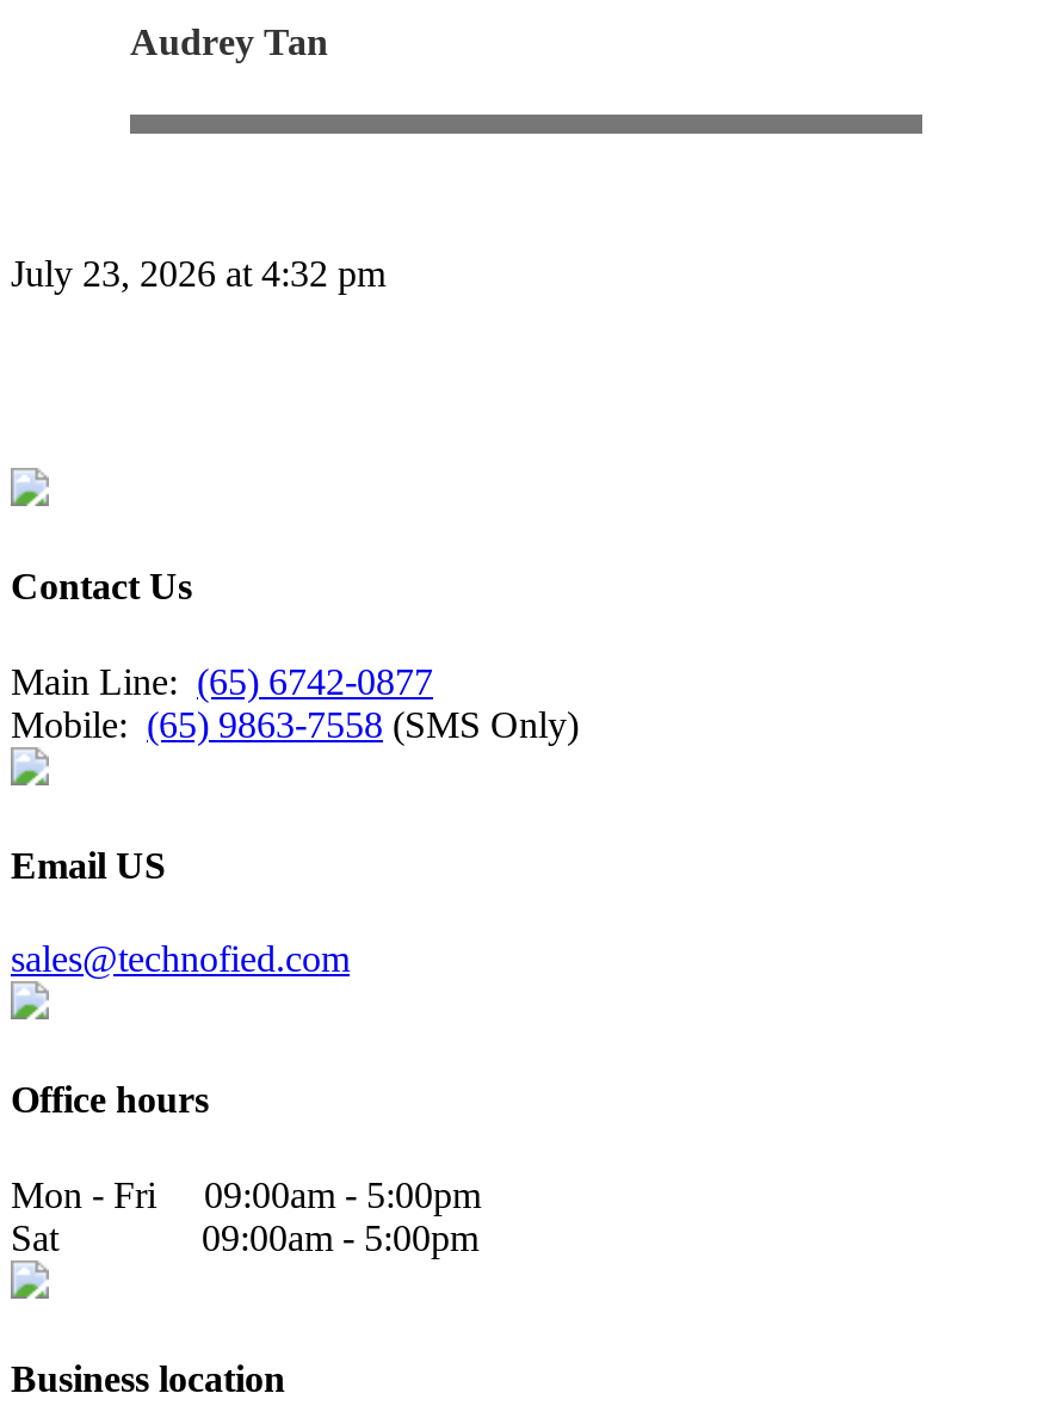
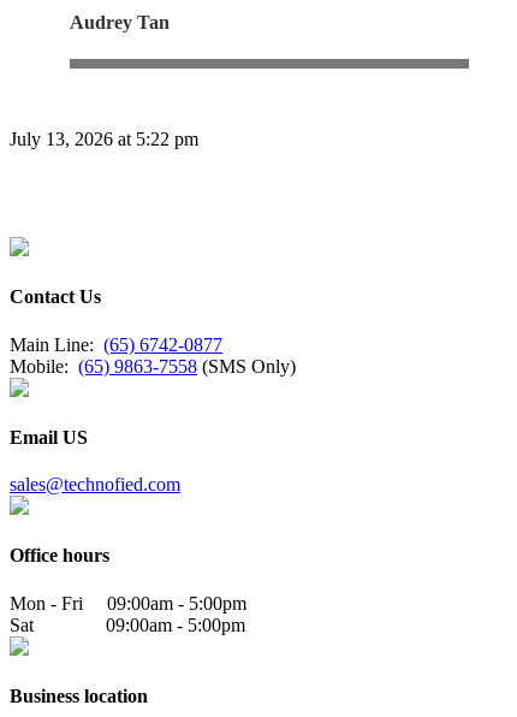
- July 23, 2026 at 4:32 pm
+ July 13, 2026 at 5:22 pm
